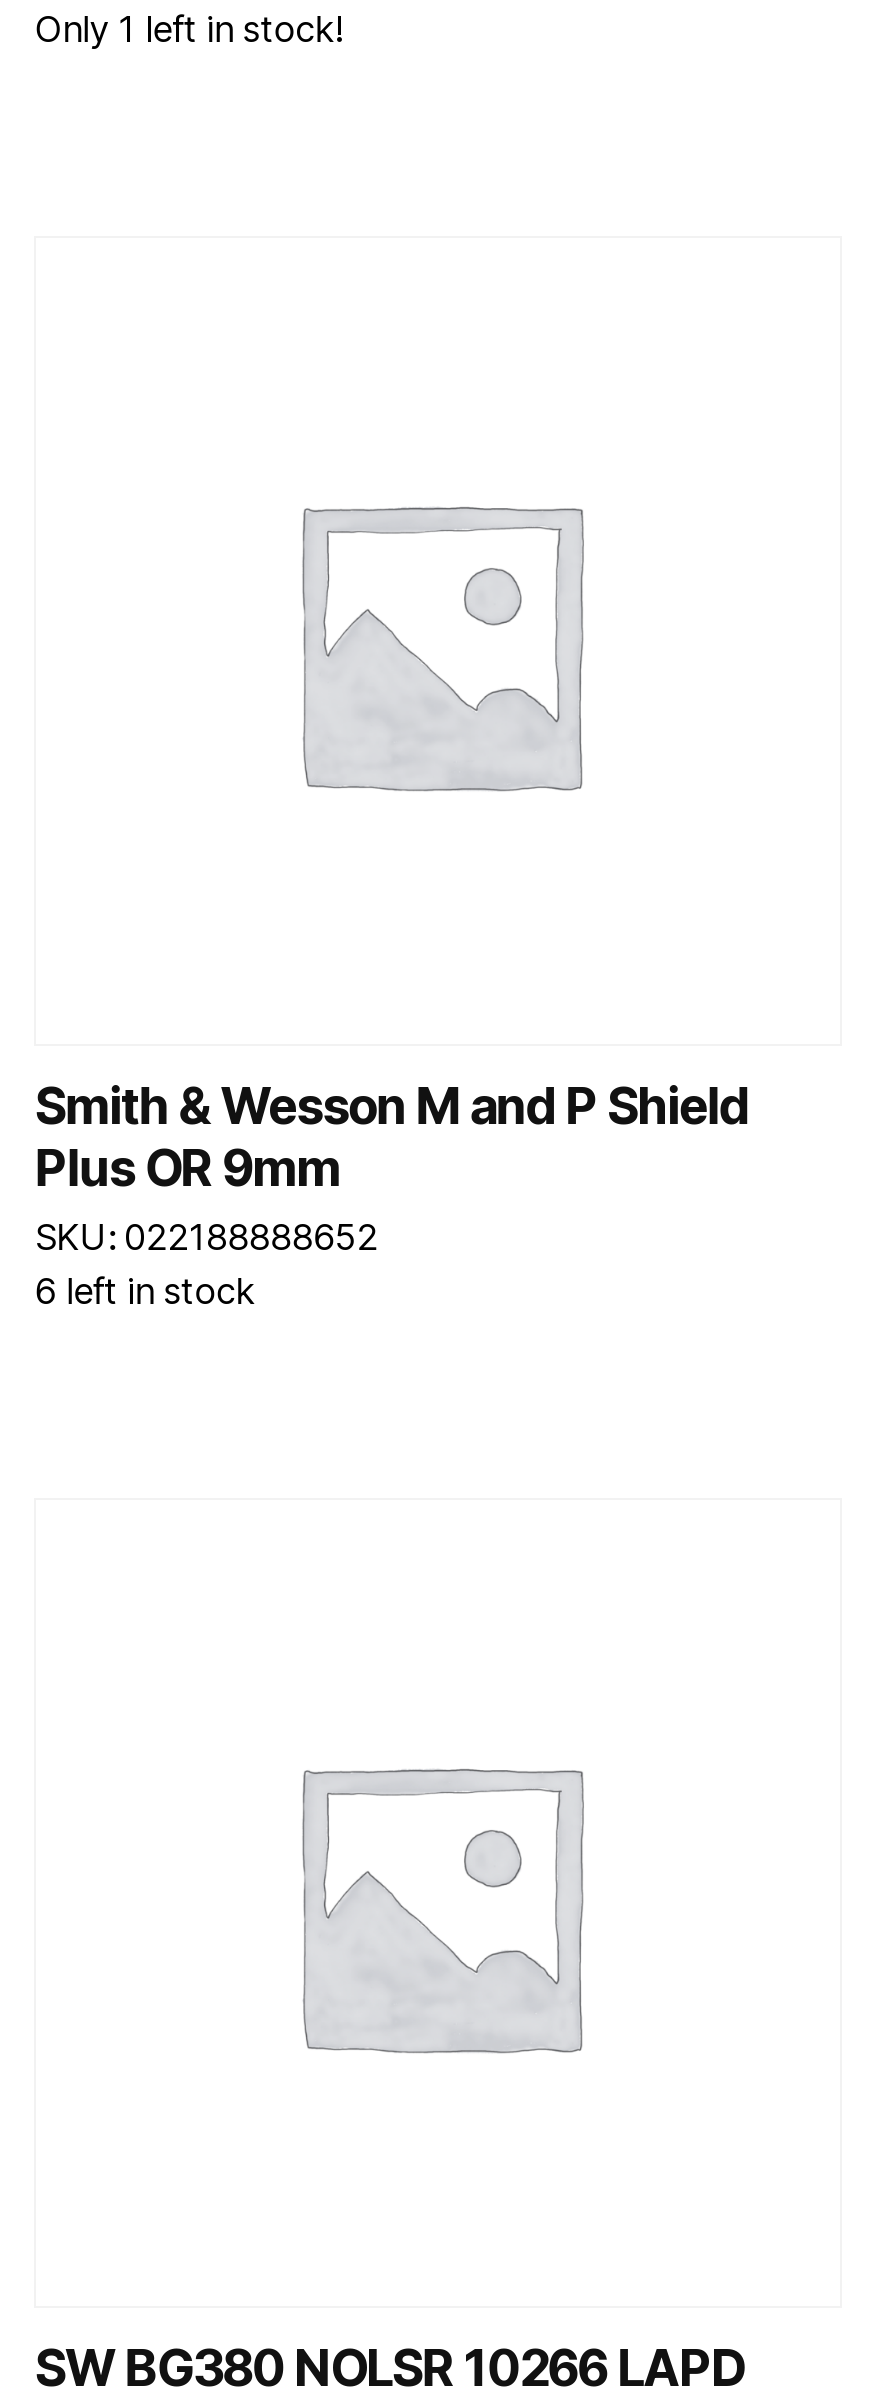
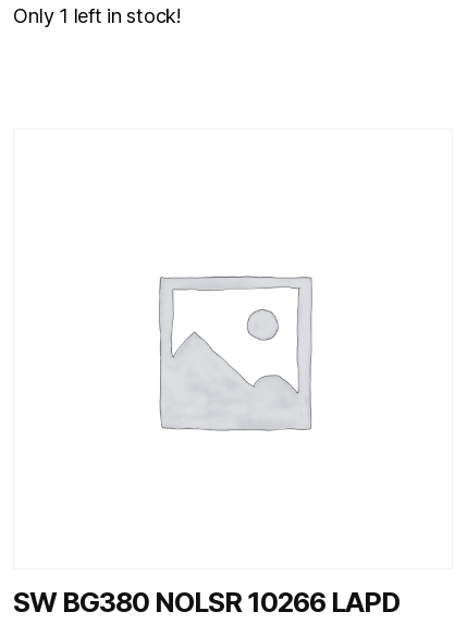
- Smith & Wesson M and P Shield
- Plus OR 9mm
- SKU: 022188888652
- 6 left in stock
